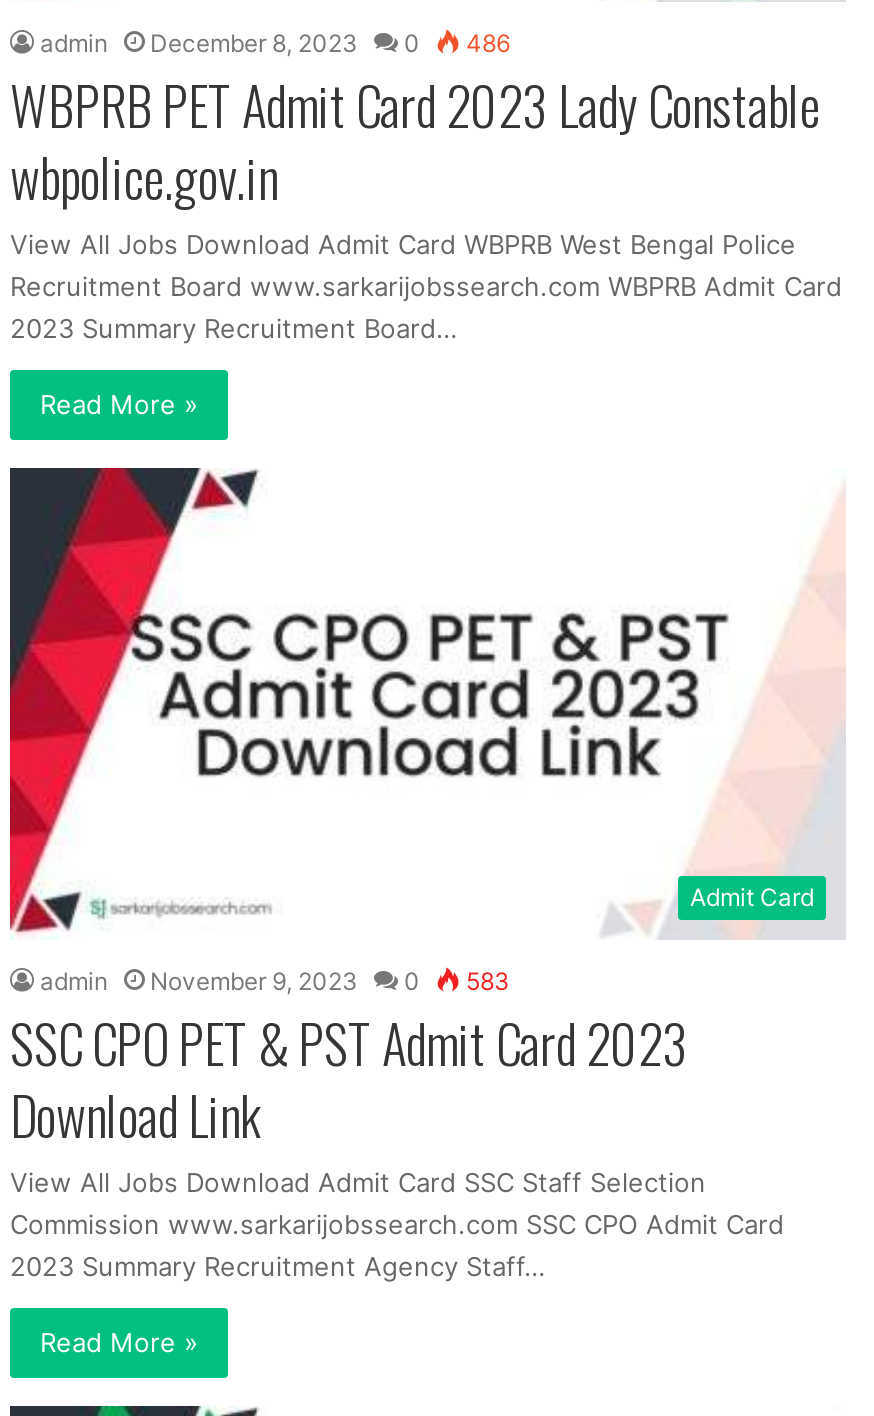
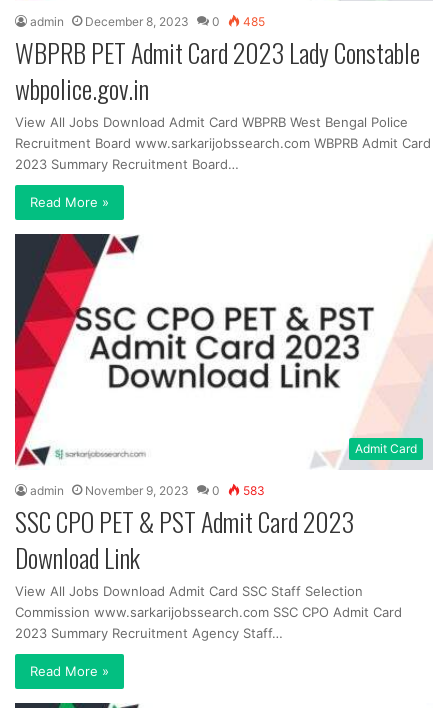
- admin December 8, 2023 0 486
+ admin December 8, 2023 0 485
